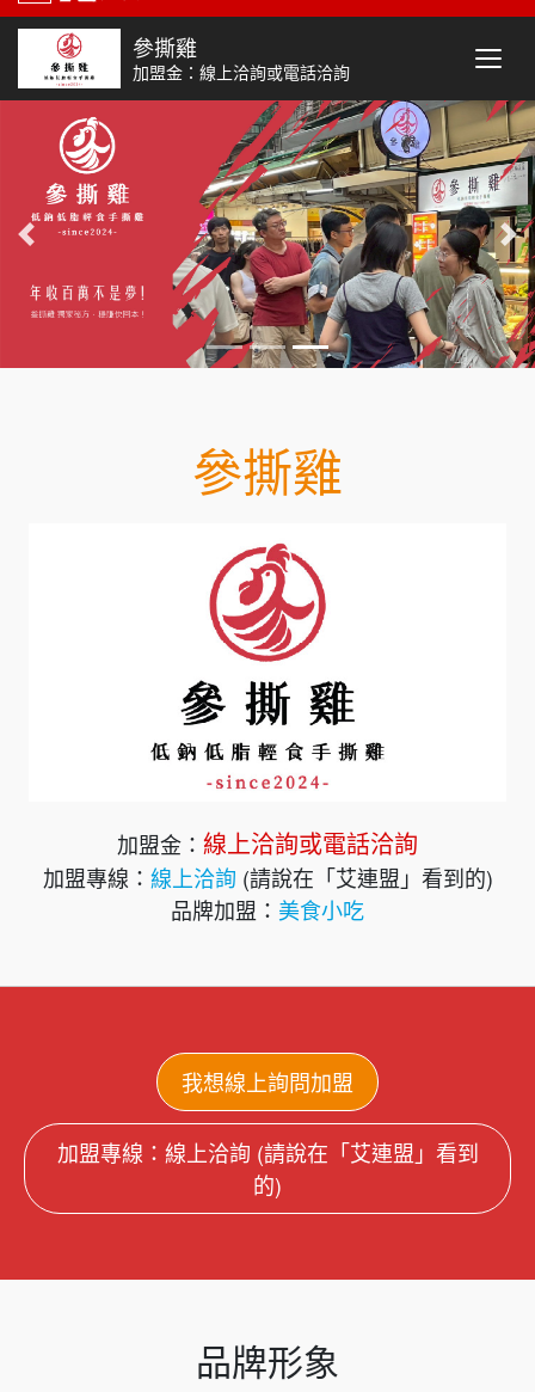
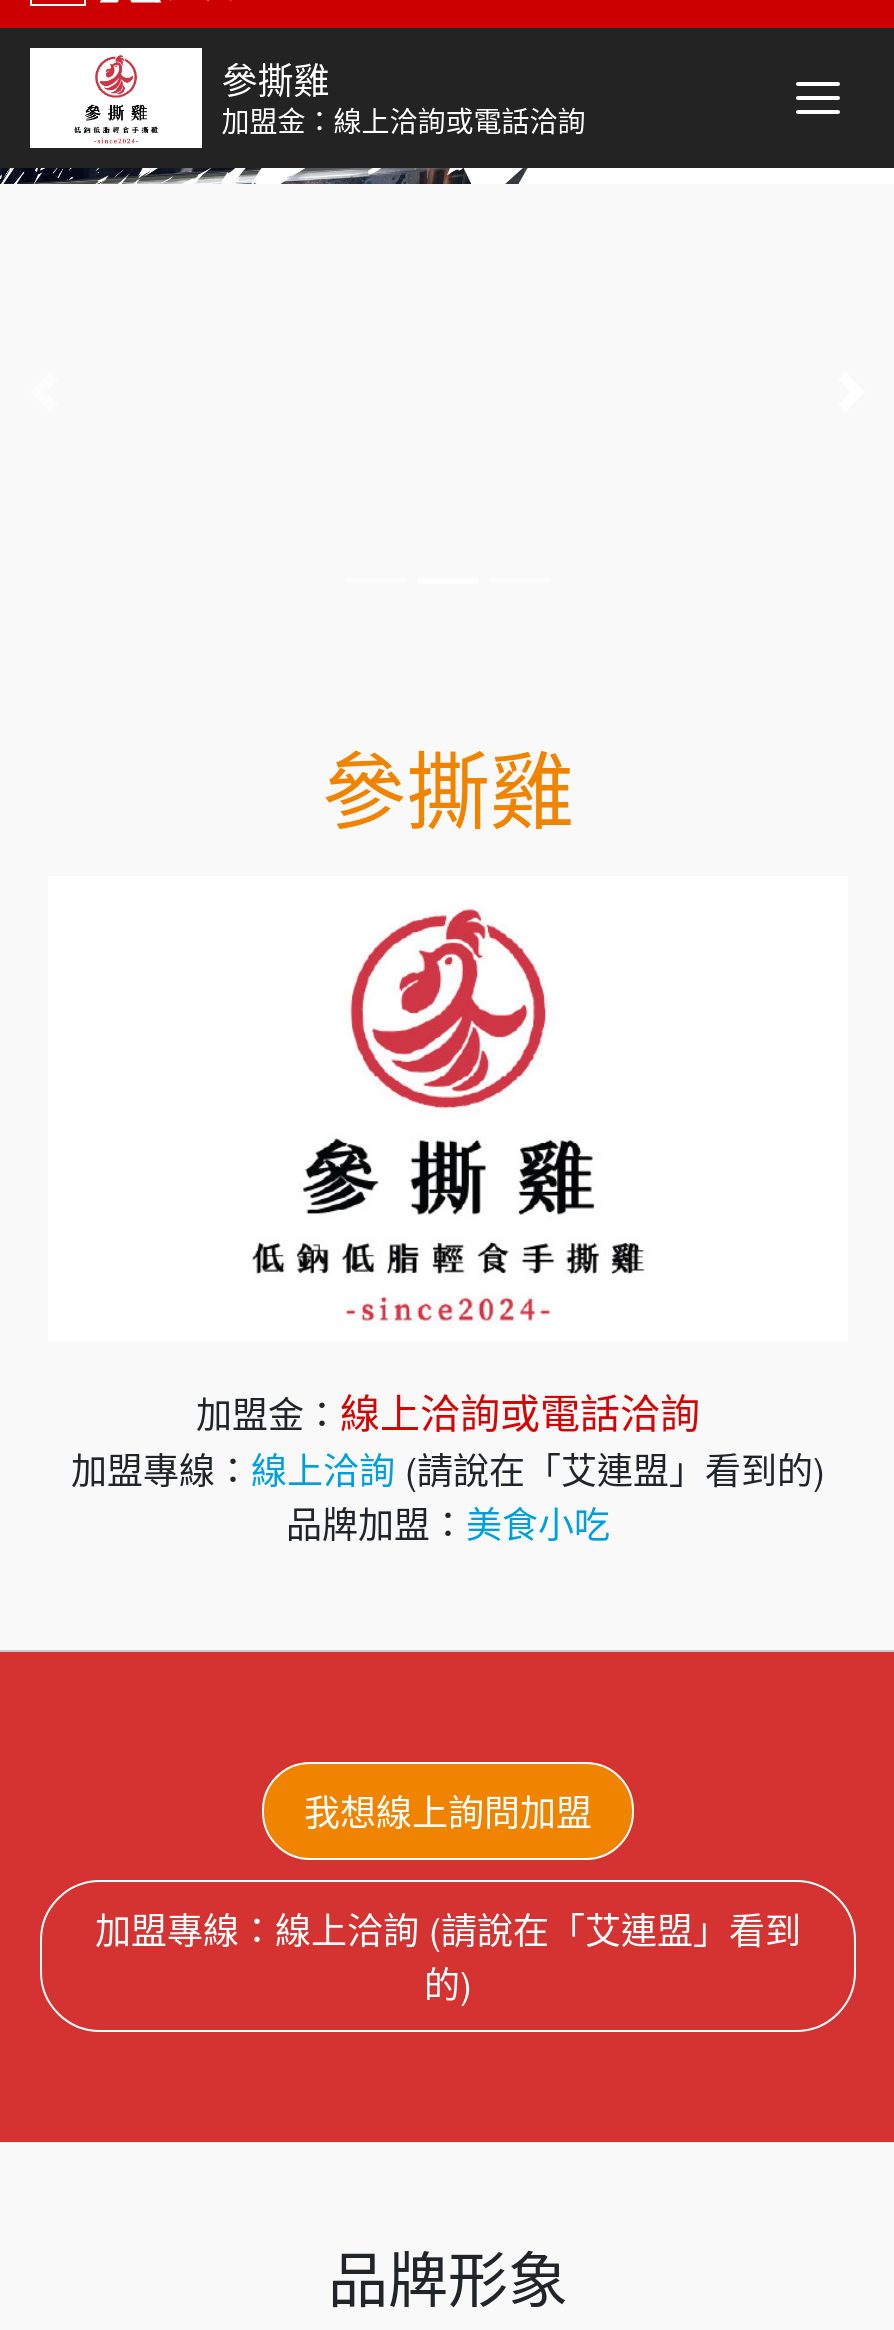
- [image]
